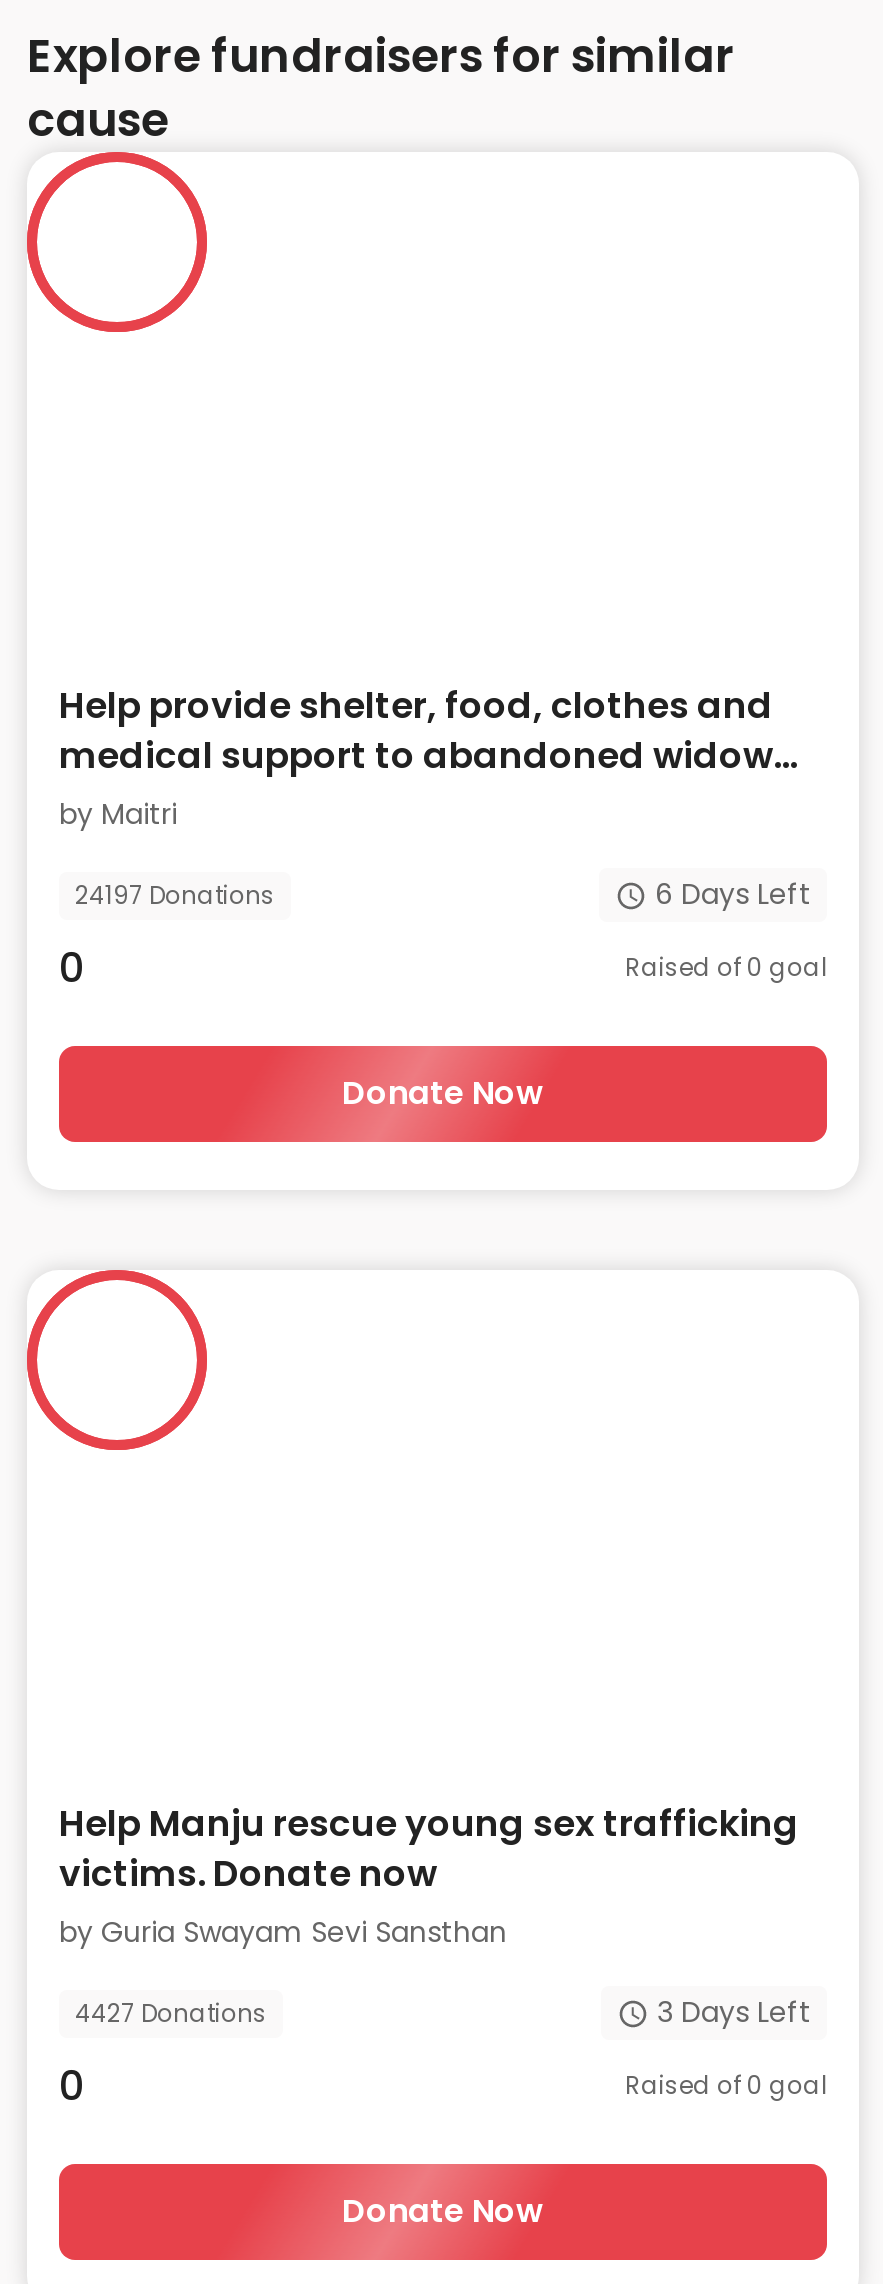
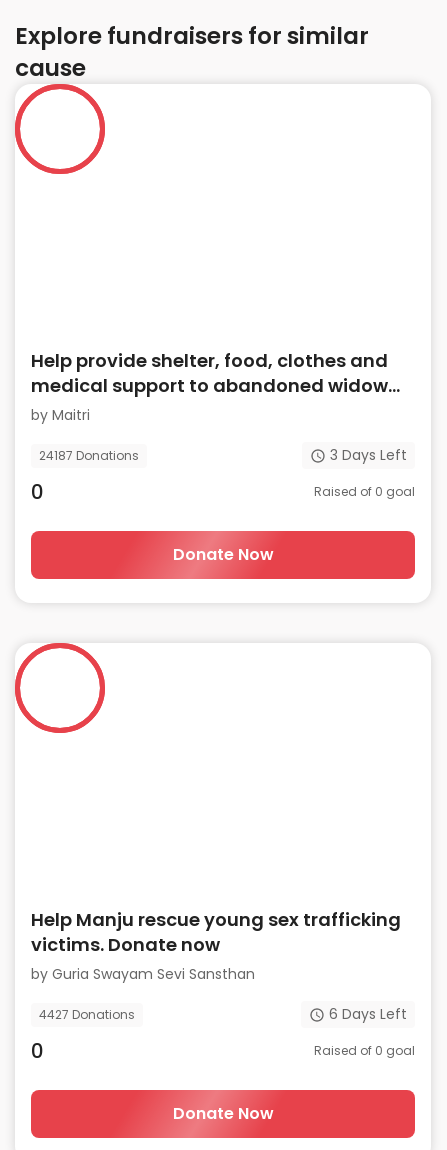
- 24197 Donations
+ 24187 Donations

- 6 Days Left
+ 3 Days Left

- 3 Days Left
+ 6 Days Left
